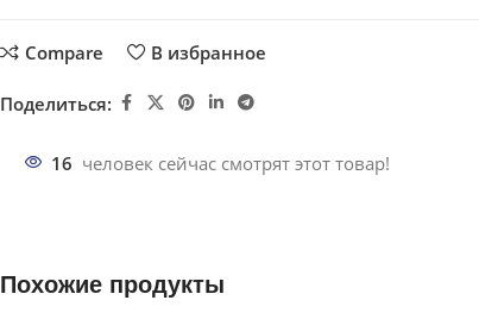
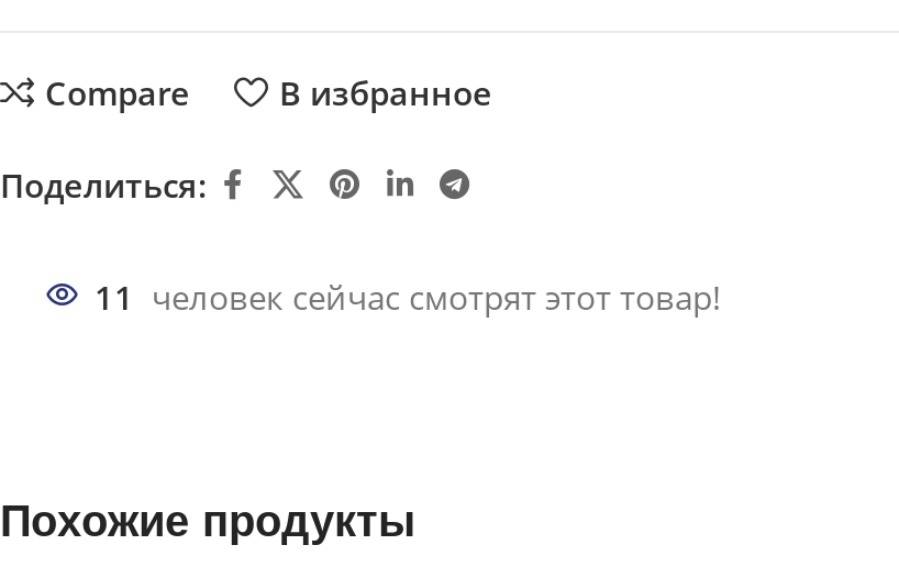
- 16 человек сейчас смотрят этот товар!
+ 11 человек сейчас смотрят этот товар!
